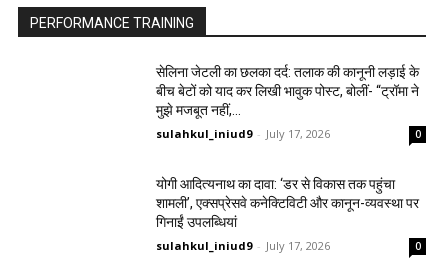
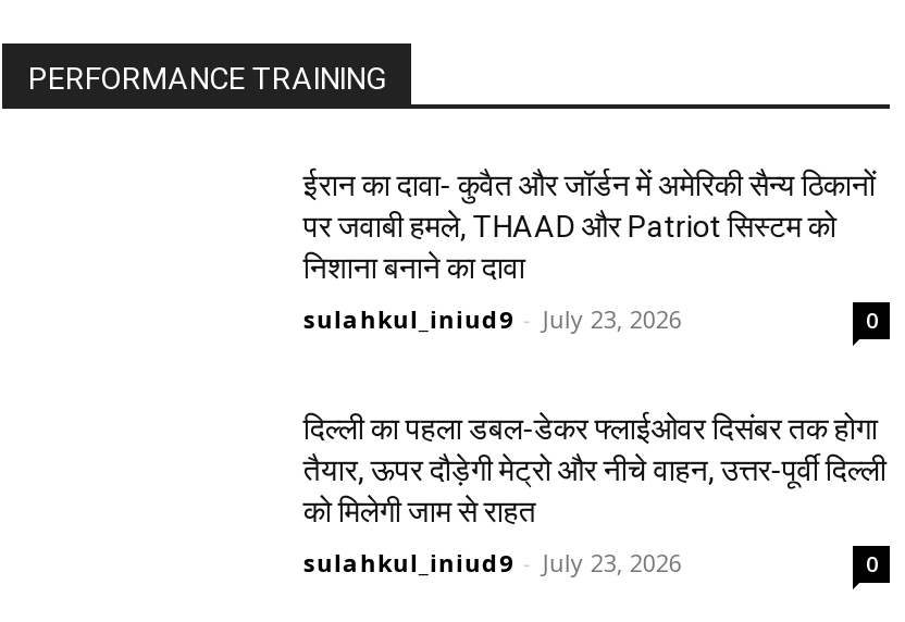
- सेलिना जेटली का छलका दर्द: तलाक की कानूनी लड़ाई के
- बीच बेटों को याद कर लिखी भावुक पोस्ट, बोलीं- “ट्रॉमा ने
- मुझे मजबूत नहीं,...
+ ईरान का दावा- कुवैत और जॉर्डन में अमेरिकी सैन्य ठिकानों
+ पर जवाबी हमले, THAAD और Patriot सिस्टम को
+ निशाना बनाने का दावा

- sulahkul_iniud9 - July 17, 2026
+ sulahkul_iniud9 - July 23, 2026

- योगी आदित्यनाथ का दावा: ‘डर से विकास तक पहुंचा
- शामली’, एक्सप्रेसवे कनेक्टिविटी और कानून-व्यवस्था पर
- गिनाईं उपलब्धियां
+ दिल्ली का पहला डबल-डेकर फ्लाईओवर दिसंबर तक होगा
+ तैयार, ऊपर दौड़ेगी मेट्रो और नीचे वाहन, उत्तर-पूर्वी दिल्ली
+ को मिलेगी जाम से राहत

- sulahkul_iniud9 - July 17, 2026
+ sulahkul_iniud9 - July 23, 2026
